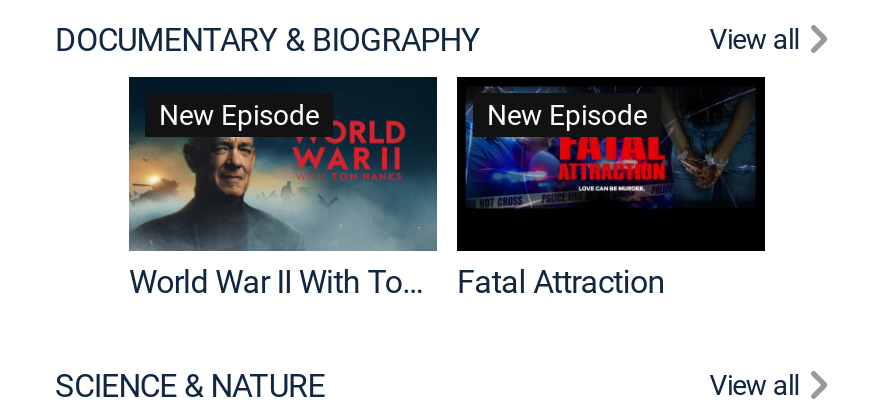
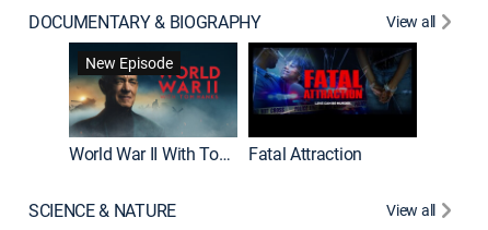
- New Episode
